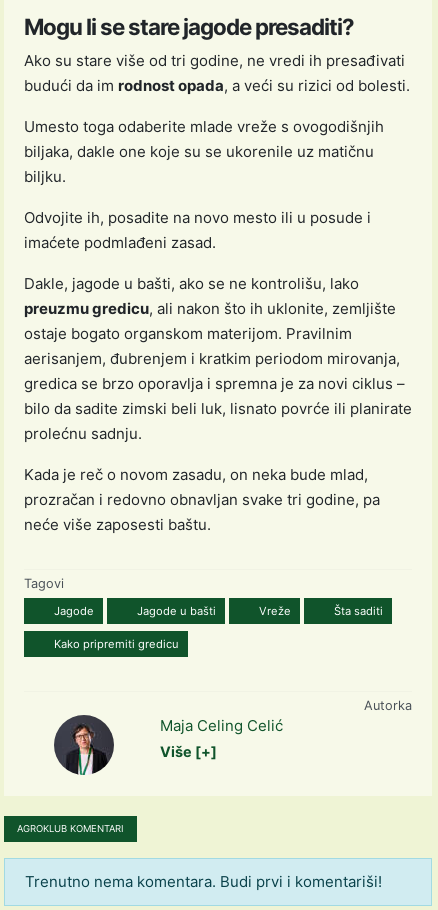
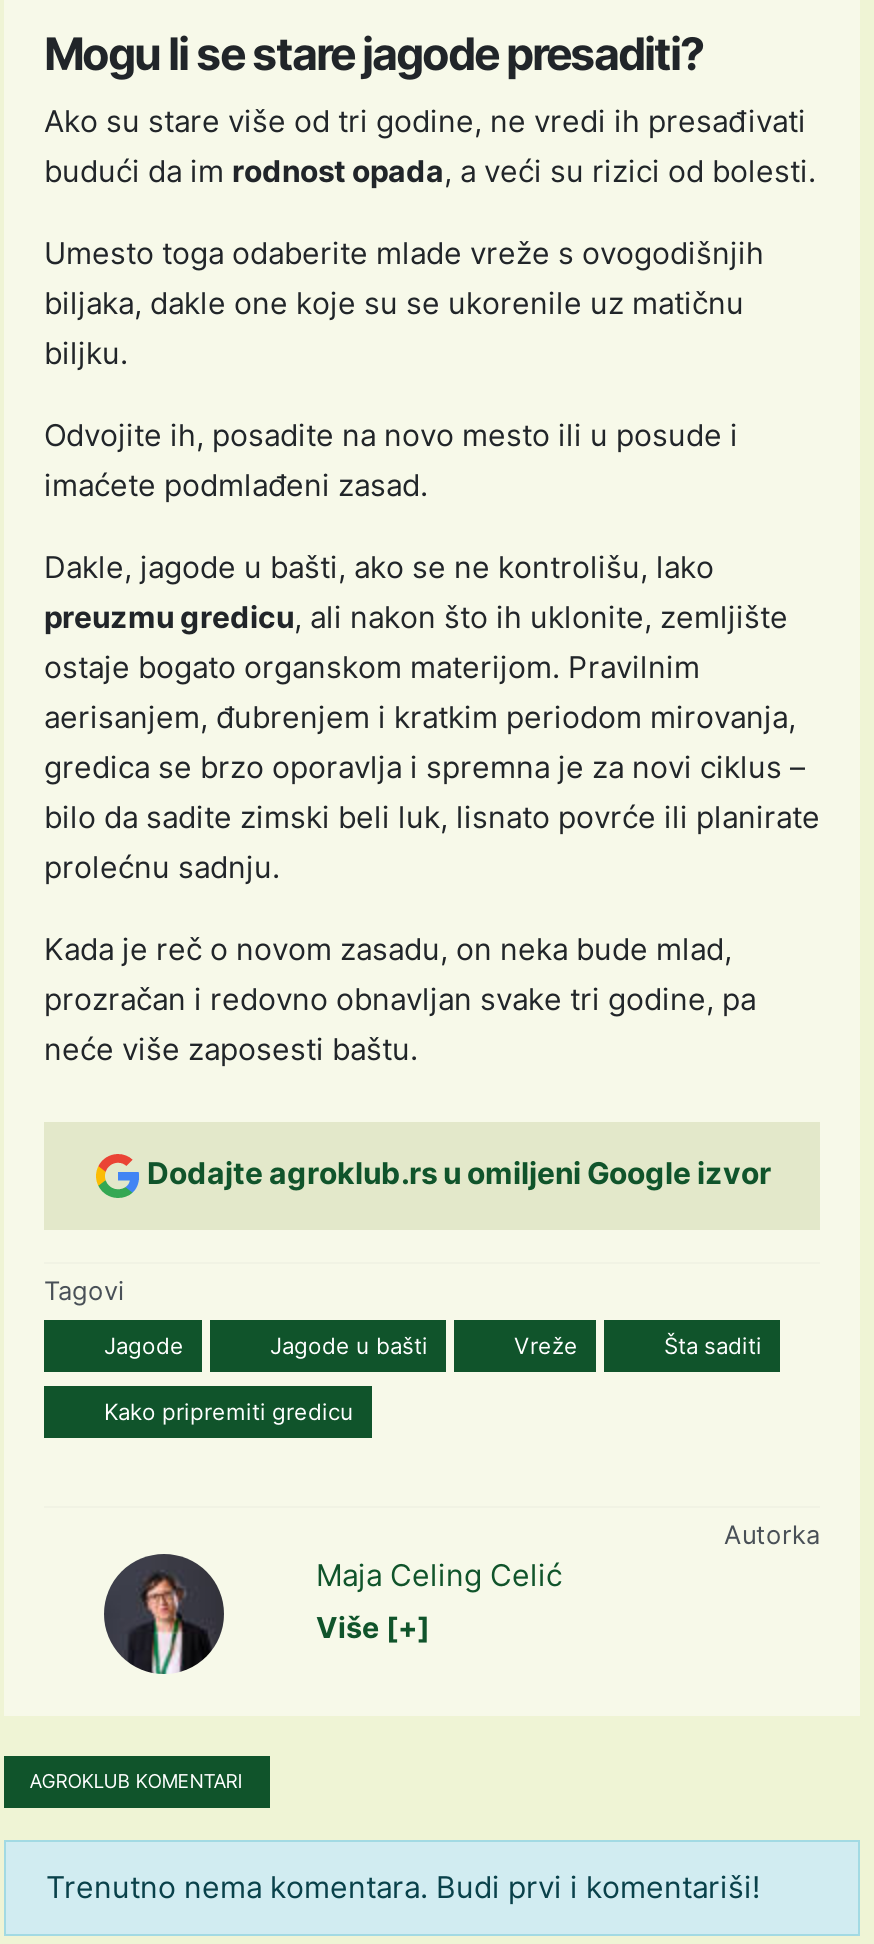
+ Dodajte agroklub.rs u omiljeni Google izvor
